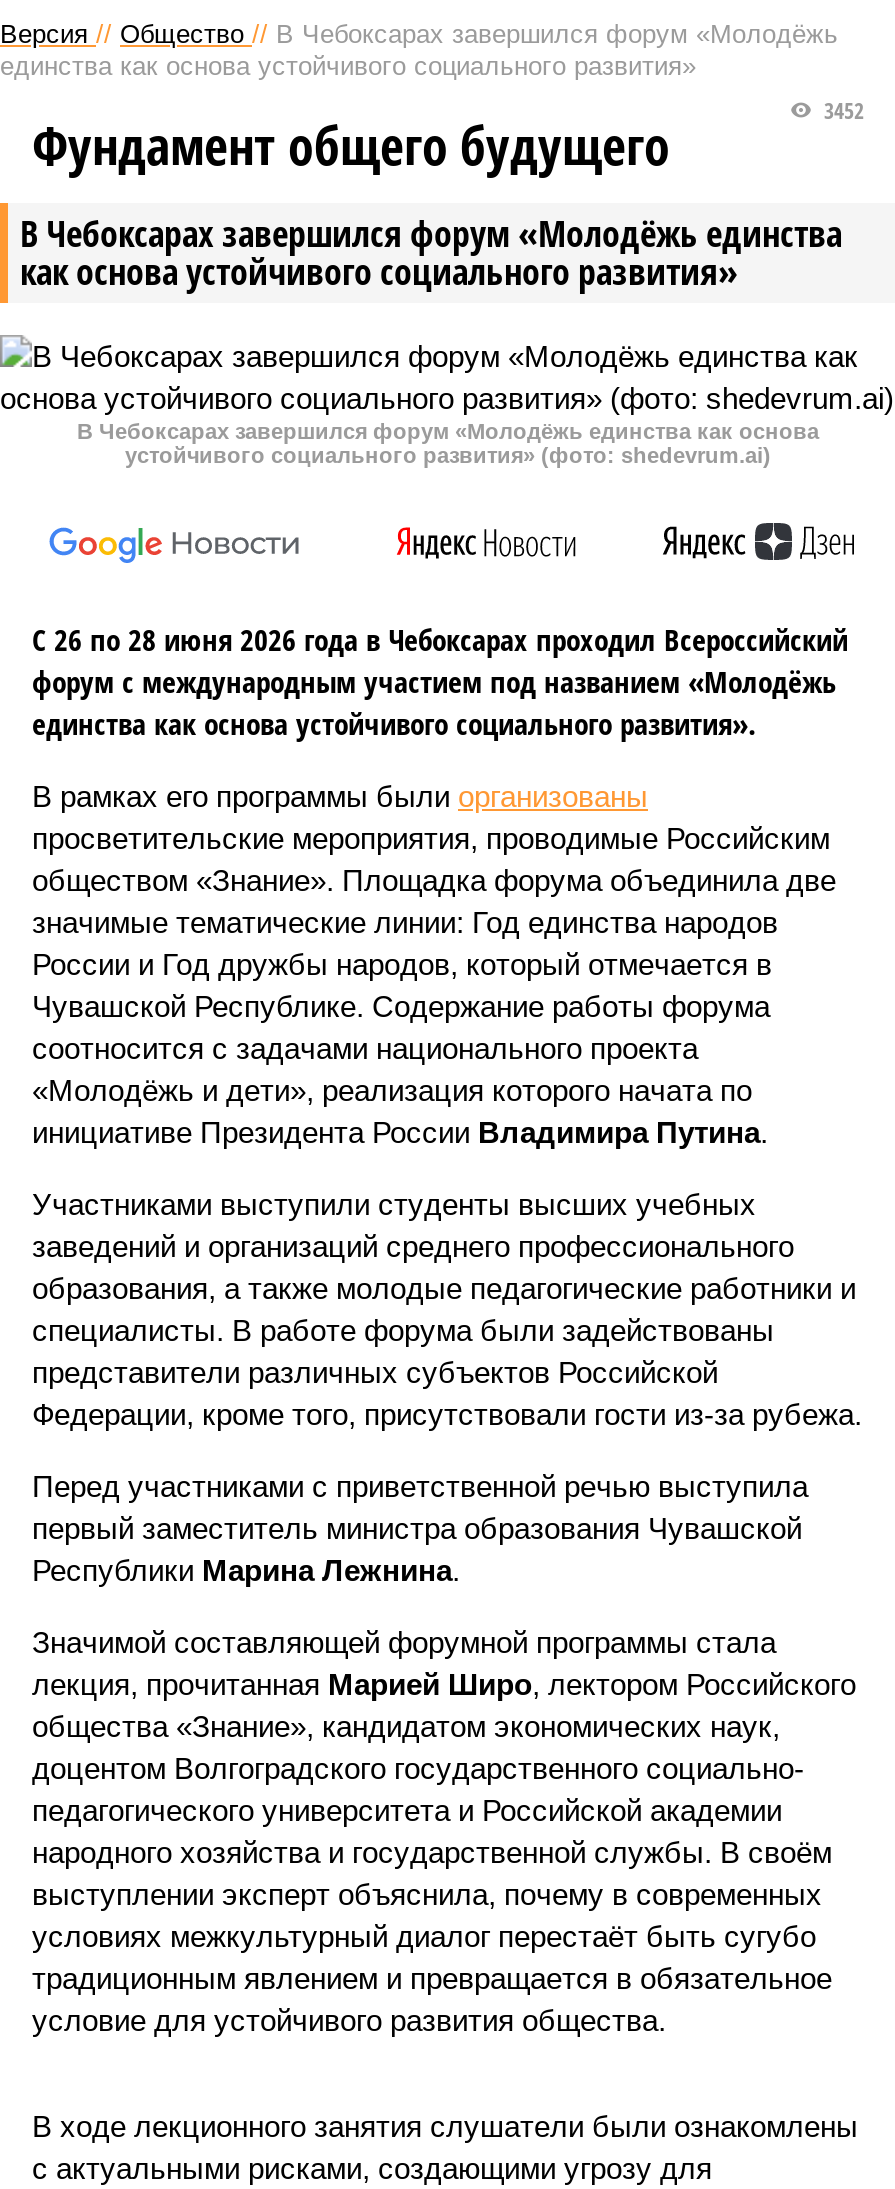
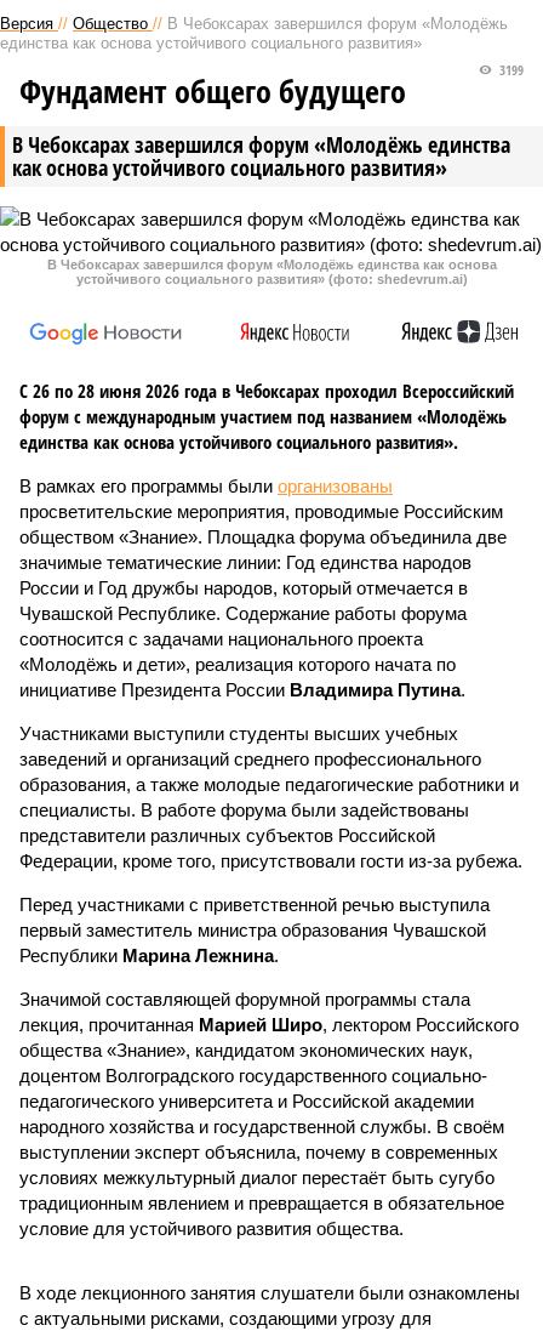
- 3452
+ 3199
